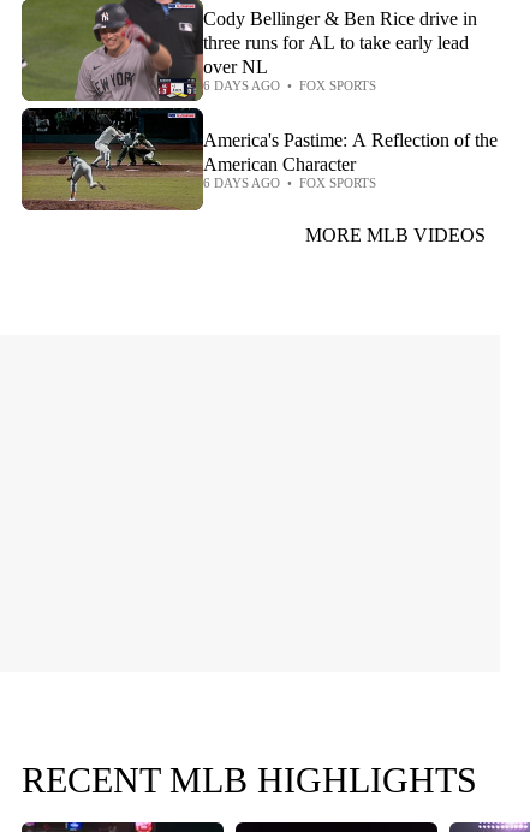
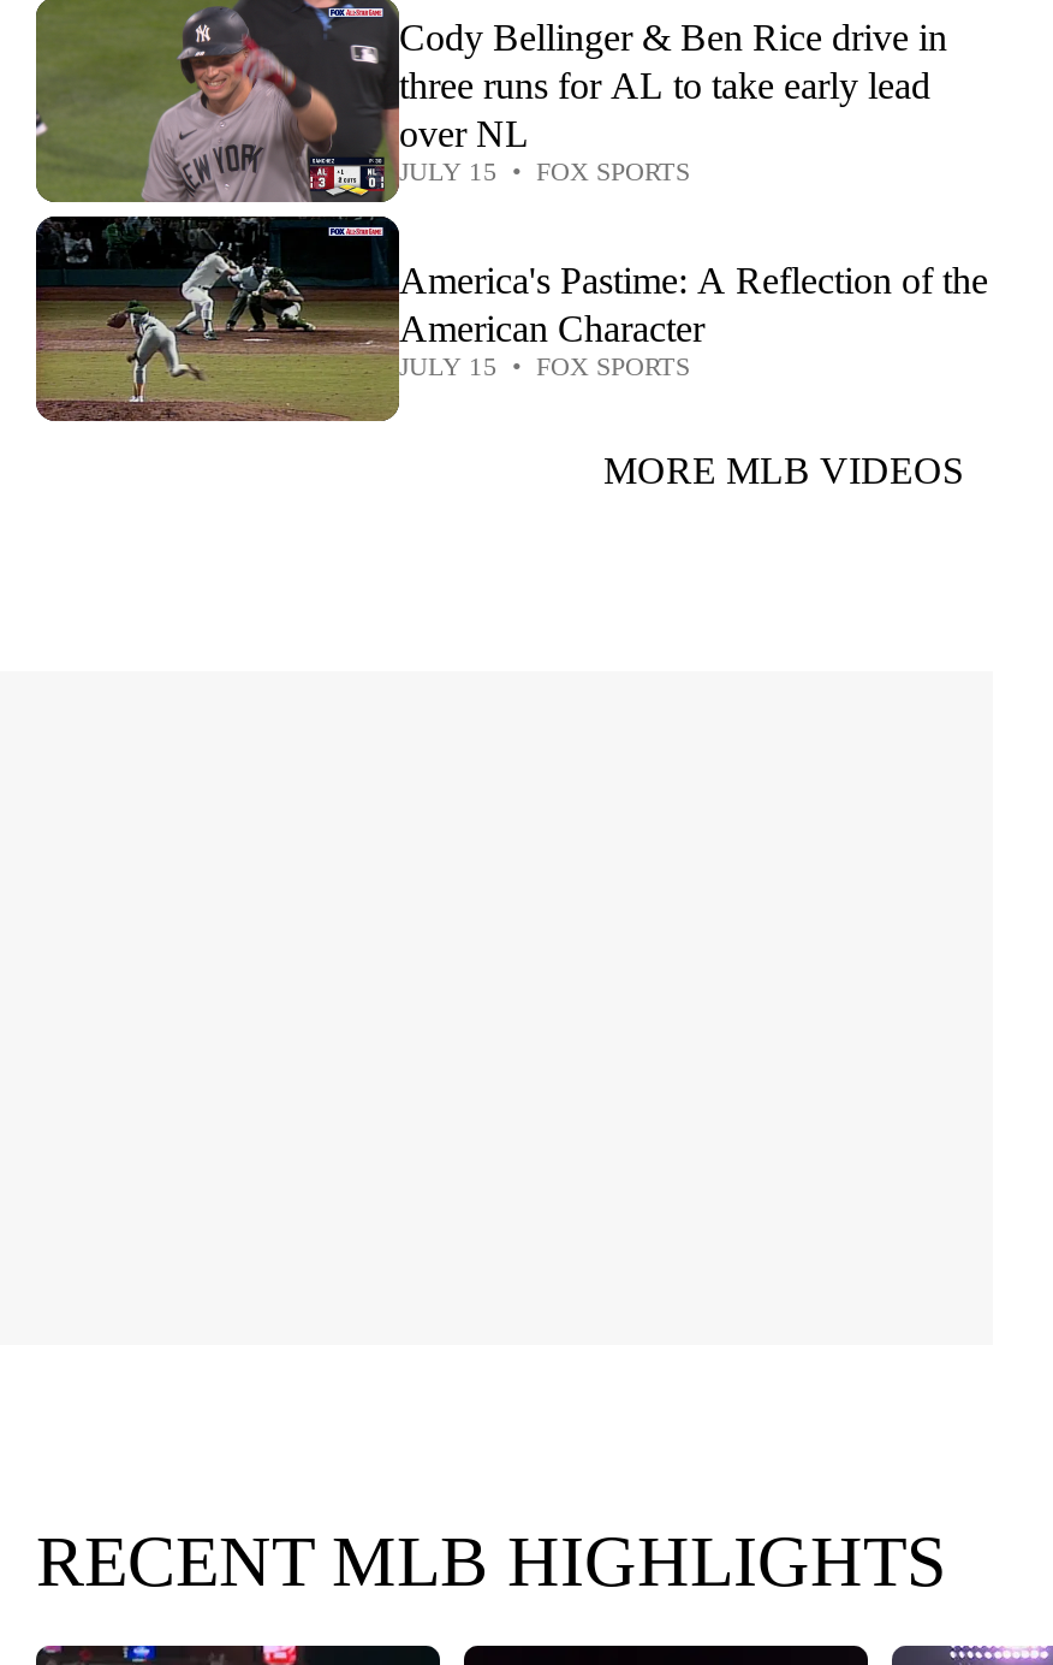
- 6 DAYS AGO • FOX SPORTS
+ JULY 15 • FOX SPORTS

- 6 DAYS AGO • FOX SPORTS
+ JULY 15 • FOX SPORTS
